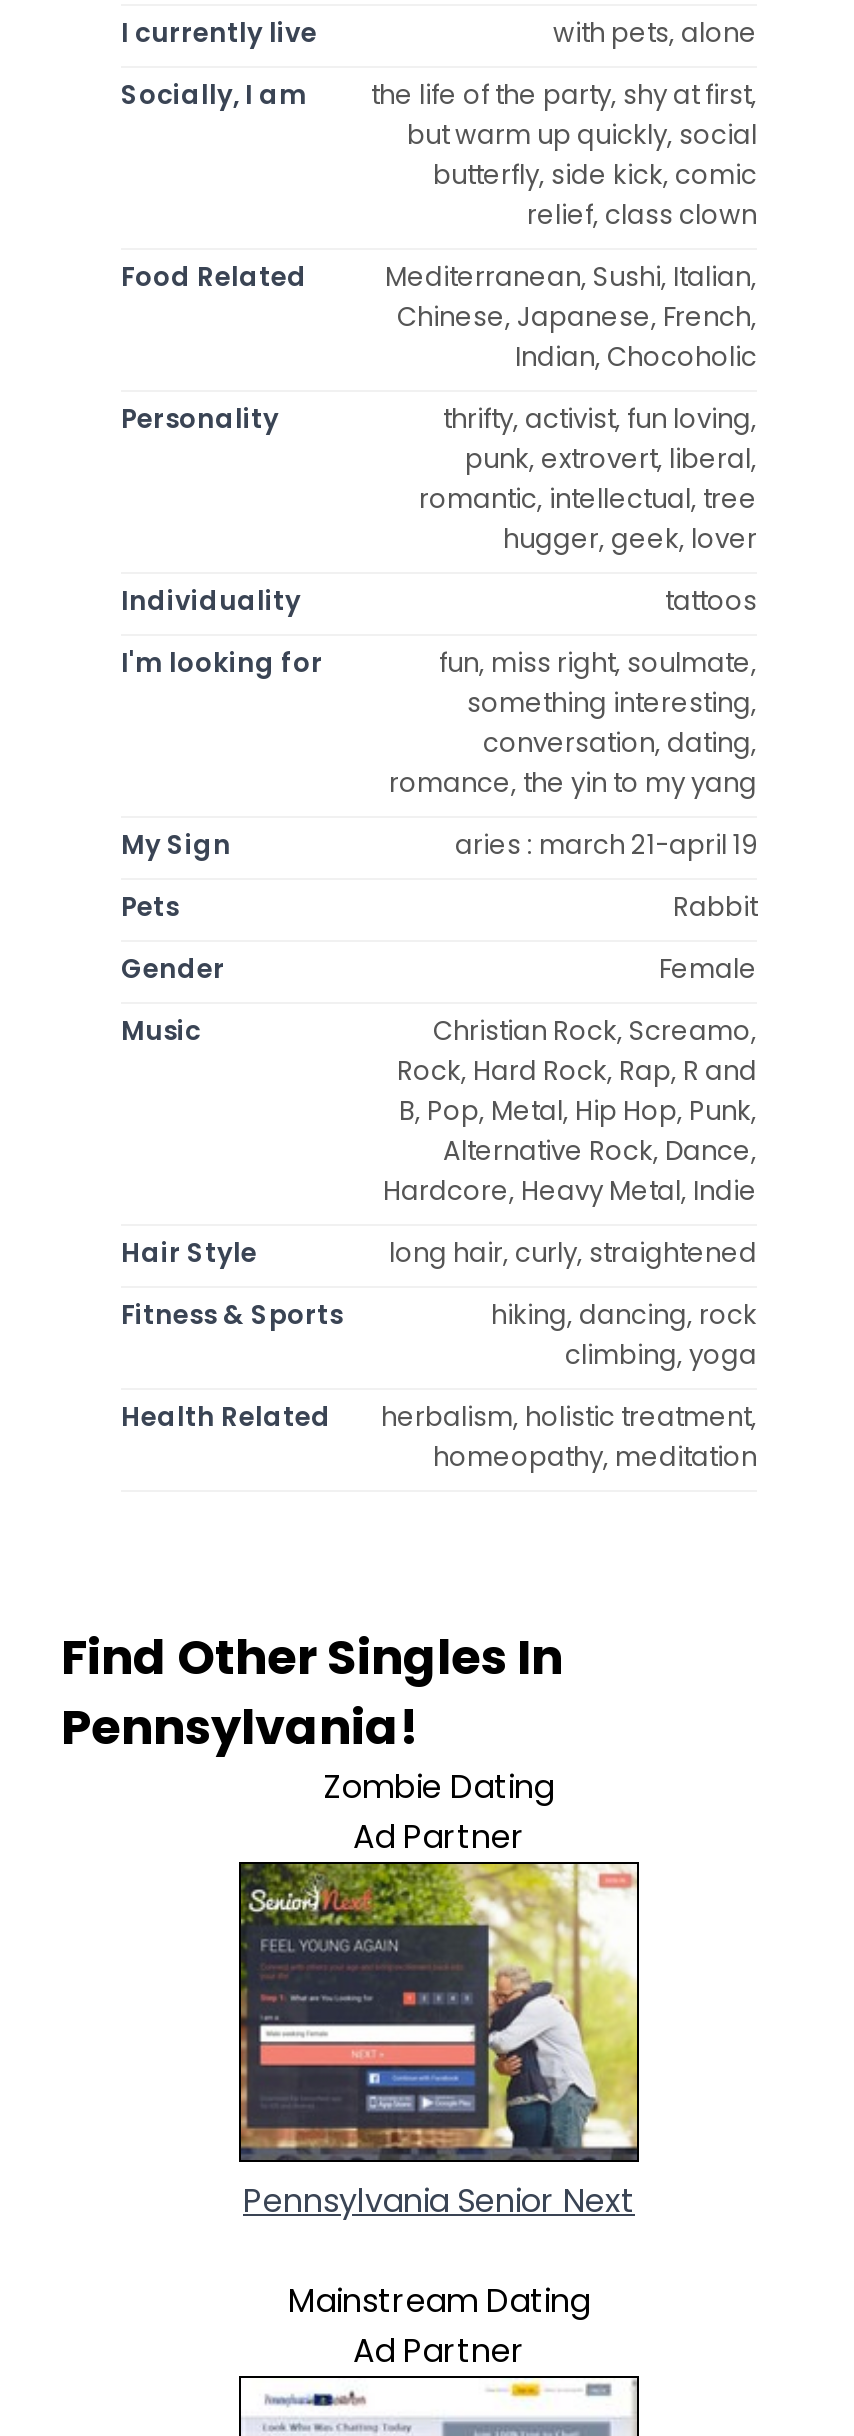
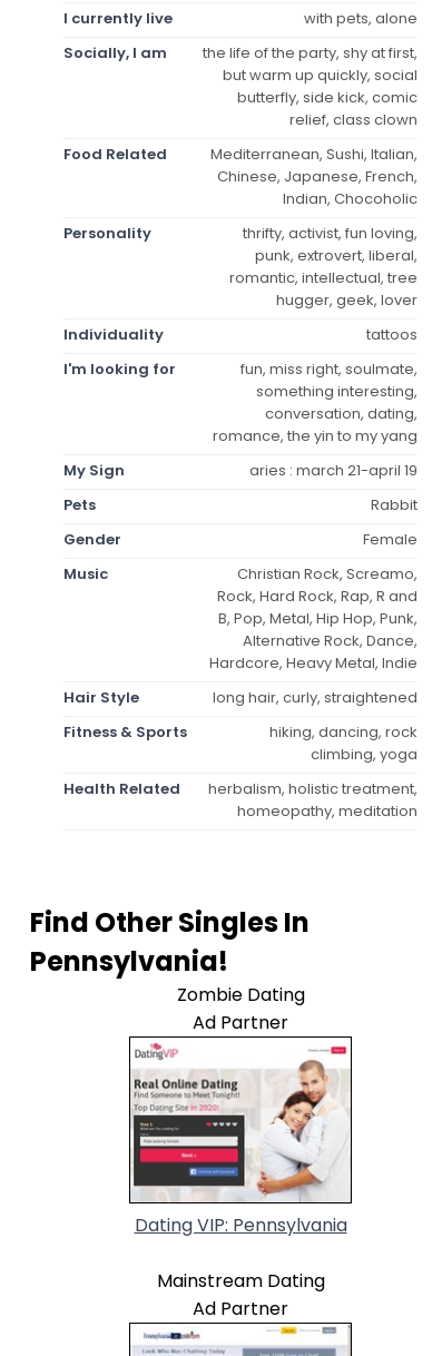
- [image]
- Pennsylvania Senior Next
+ [image]
+ Dating VIP: Pennsylvania
